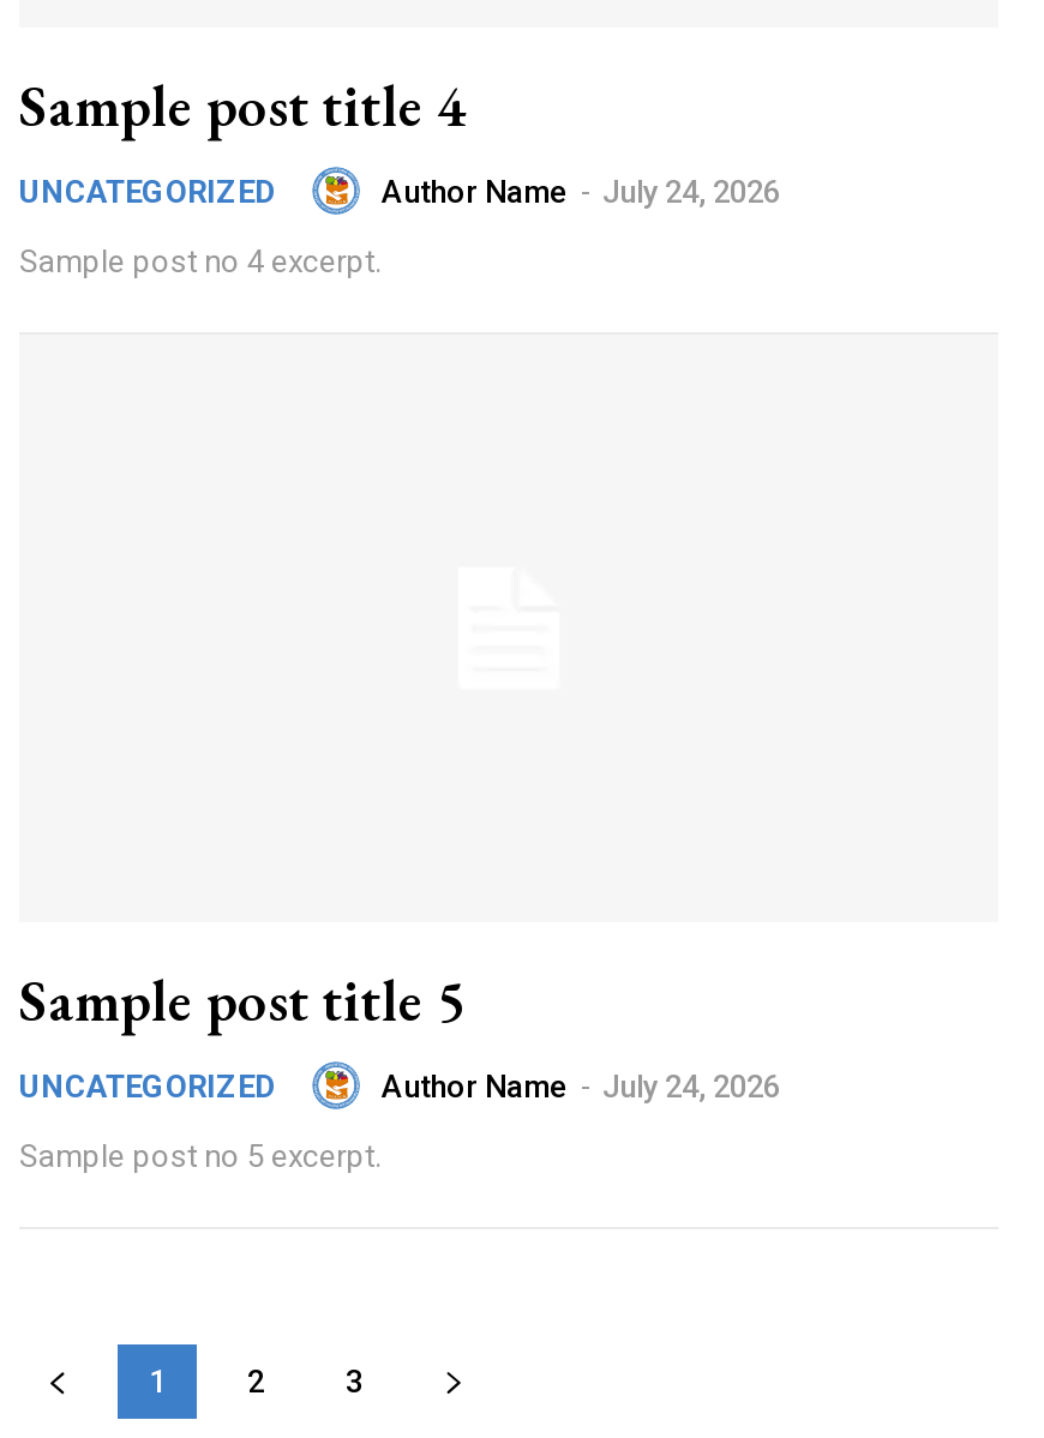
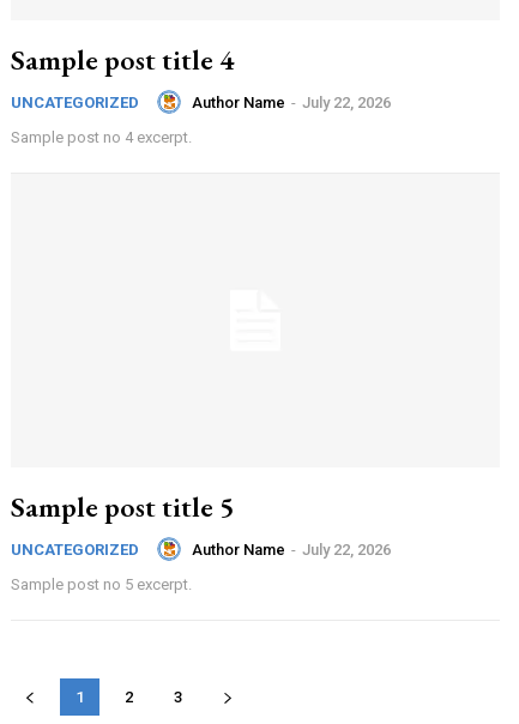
- Author Name - July 24, 2026
+ Author Name - July 22, 2026

- Author Name - July 24, 2026
+ Author Name - July 22, 2026
